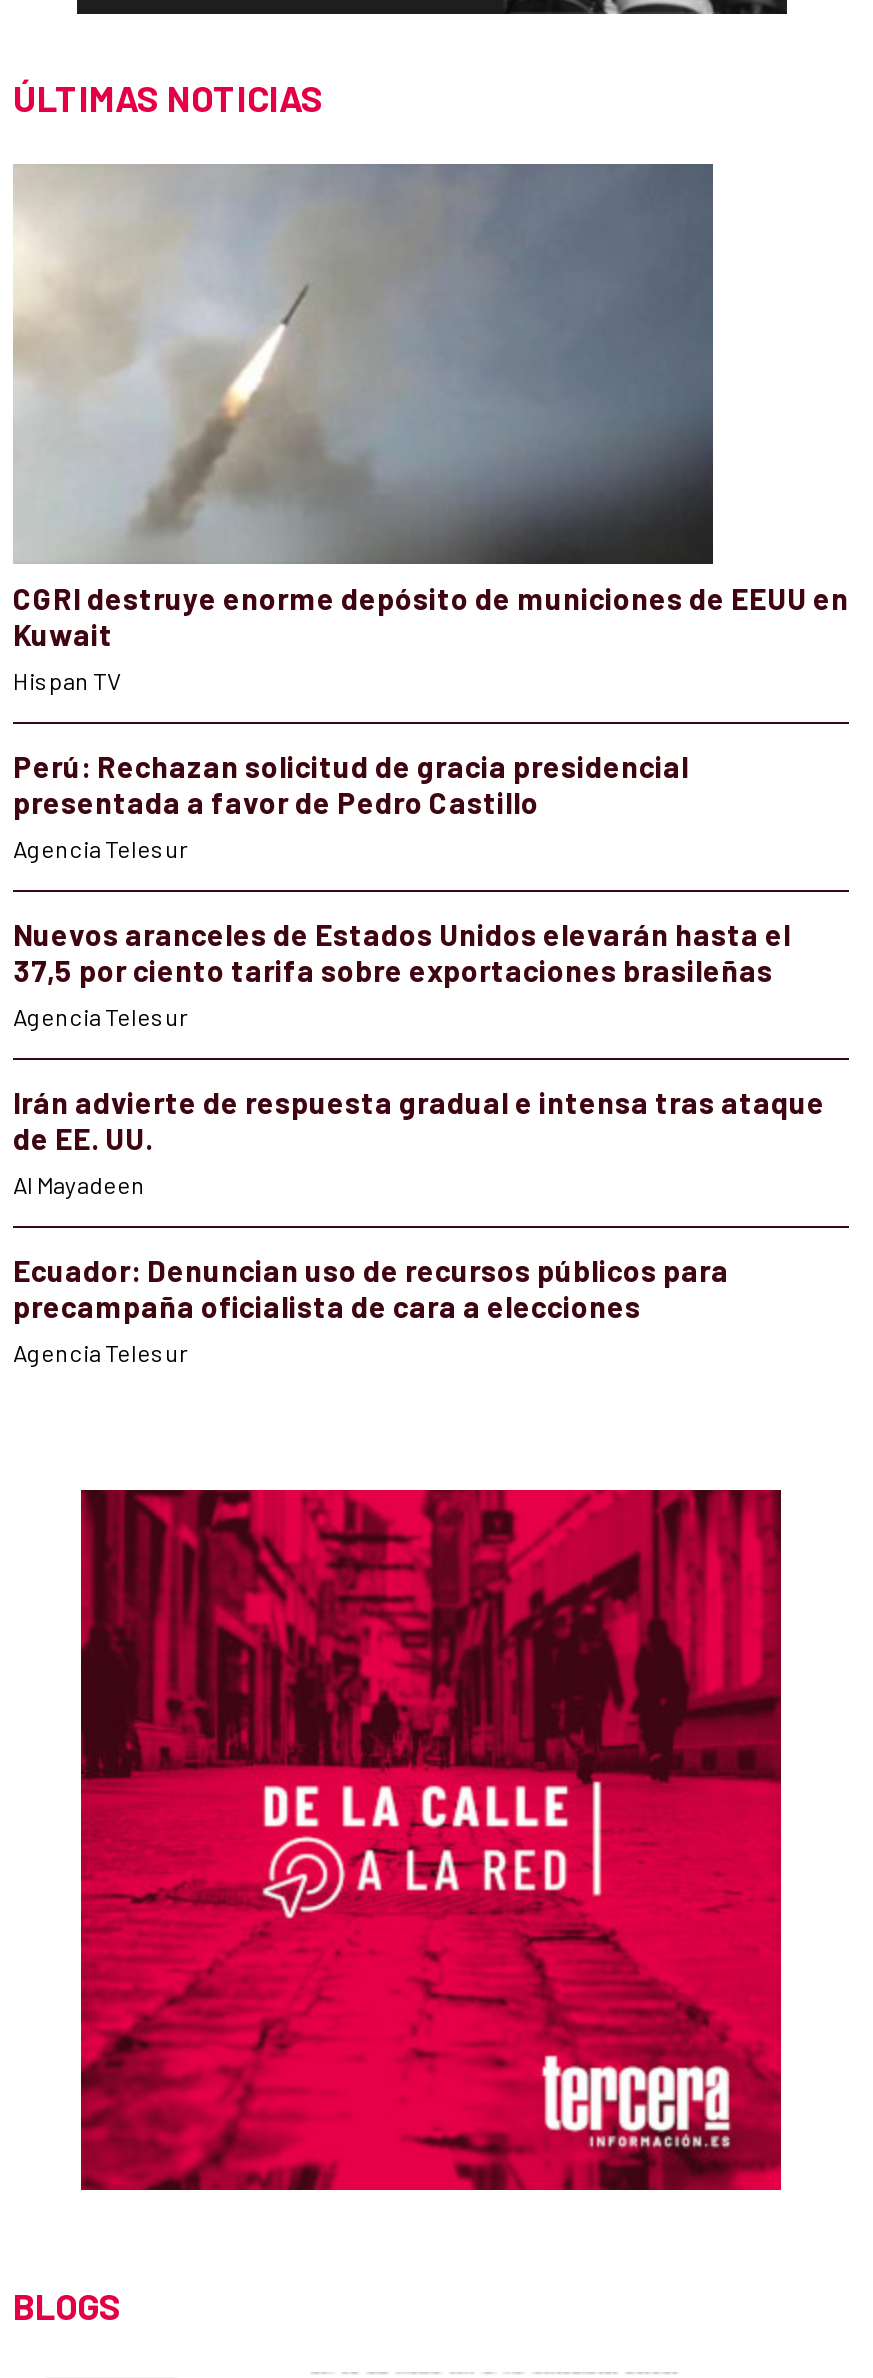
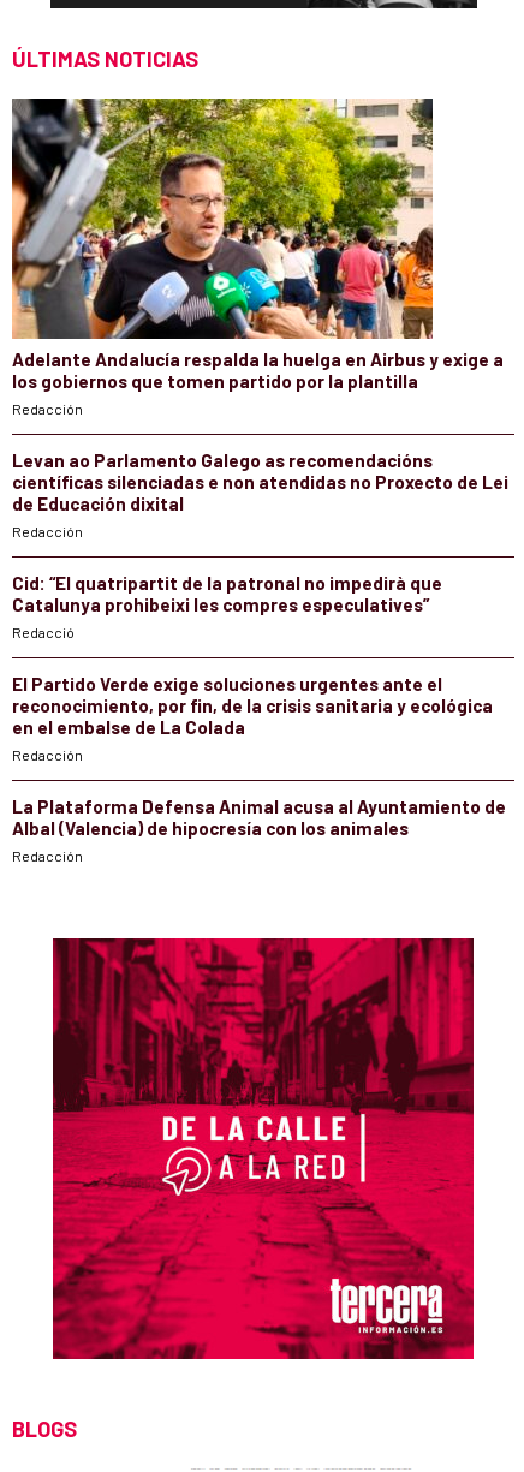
- [image]
+ [image]

- CGRI destruye enorme depósito de municiones de EEUU en
- Kuwait
- Hispan TV
+ Adelante Andalucía respalda la huelga en Airbus y exige a
+ los gobiernos que tomen partido por la plantilla
+ Redacción

- Perú: Rechazan solicitud de gracia presidencial
- presentada a favor de Pedro Castillo
- Agencia Telesur
+ Levan ao Parlamento Galego as recomendacións
+ científicas silenciadas e non atendidas no Proxecto de Lei
+ de Educación dixital
+ Redacción

- Nuevos aranceles de Estados Unidos elevarán hasta el
- 37,5 por ciento tarifa sobre exportaciones brasileñas
- Agencia Telesur
+ Cid: “El quatripartit de la patronal no impedirà que
+ Catalunya prohibeixi les compres especulatives”
+ Redacció

- Irán advierte de respuesta gradual e intensa tras ataque
- de EE. UU.
- Al Mayadeen
+ El Partido Verde exige soluciones urgentes ante el
+ reconocimiento, por fin, de la crisis sanitaria y ecológica
+ en el embalse de La Colada
+ Redacción

- Ecuador: Denuncian uso de recursos públicos para
- precampaña oficialista de cara a elecciones
- Agencia Telesur
+ La Plataforma Defensa Animal acusa al Ayuntamiento de
+ Albal (Valencia) de hipocresía con los animales
+ Redacción
